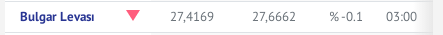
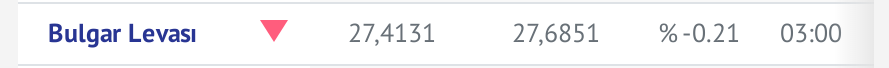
- 27,4169
+ 27,4131

- 27,6662
+ 27,6851

- % -0.1
+ % -0.21
